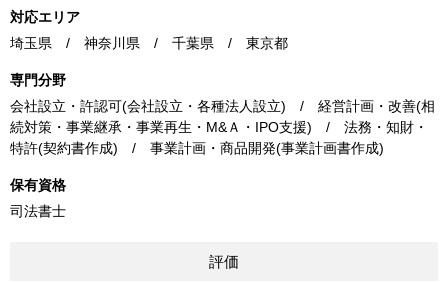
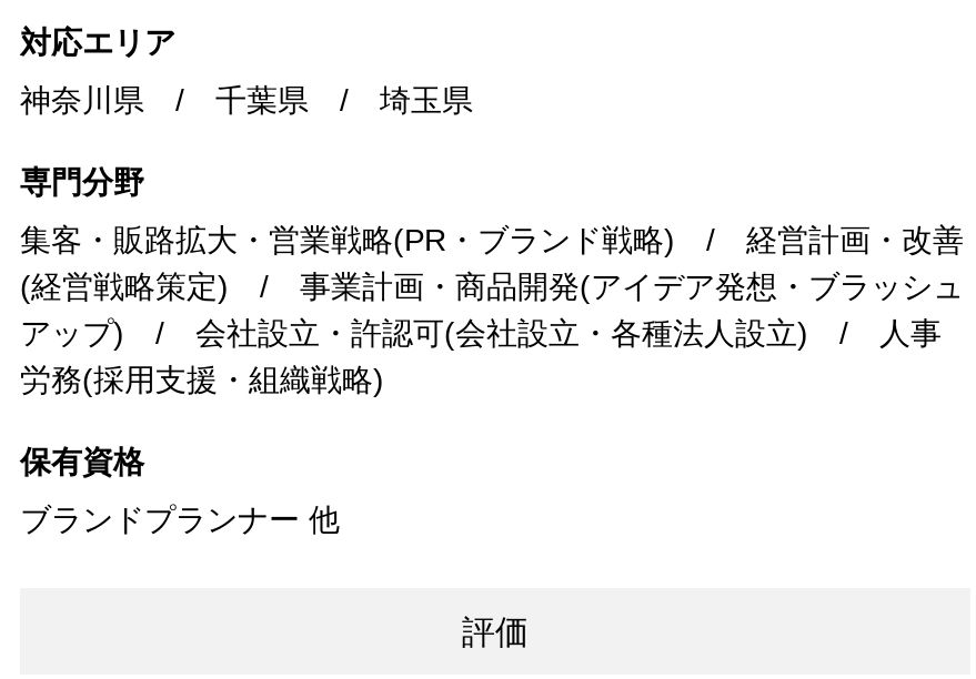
- 埼玉県 / 神奈川県 / 千葉県 / 東京都
+ 神奈川県 / 千葉県 / 埼玉県

- 会社設立・許認可(会社設立・各種法人設立) / 経営計画・改善(相
- 続対策・事業継承・事業再生・M&Ａ・IPO支援) / 法務・知財・
- 特許(契約書作成) / 事業計画・商品開発(事業計画書作成)
+ 集客・販路拡大・営業戦略(PR・ブランド戦略) / 経営計画・改善
+ (経営戦略策定) / 事業計画・商品開発(アイデア発想・ブラッシュ
+ アップ) / 会社設立・許認可(会社設立・各種法人設立) / 人事
+ 労務(採用支援・組織戦略)

- 司法書士
+ ブランドプランナー 他
